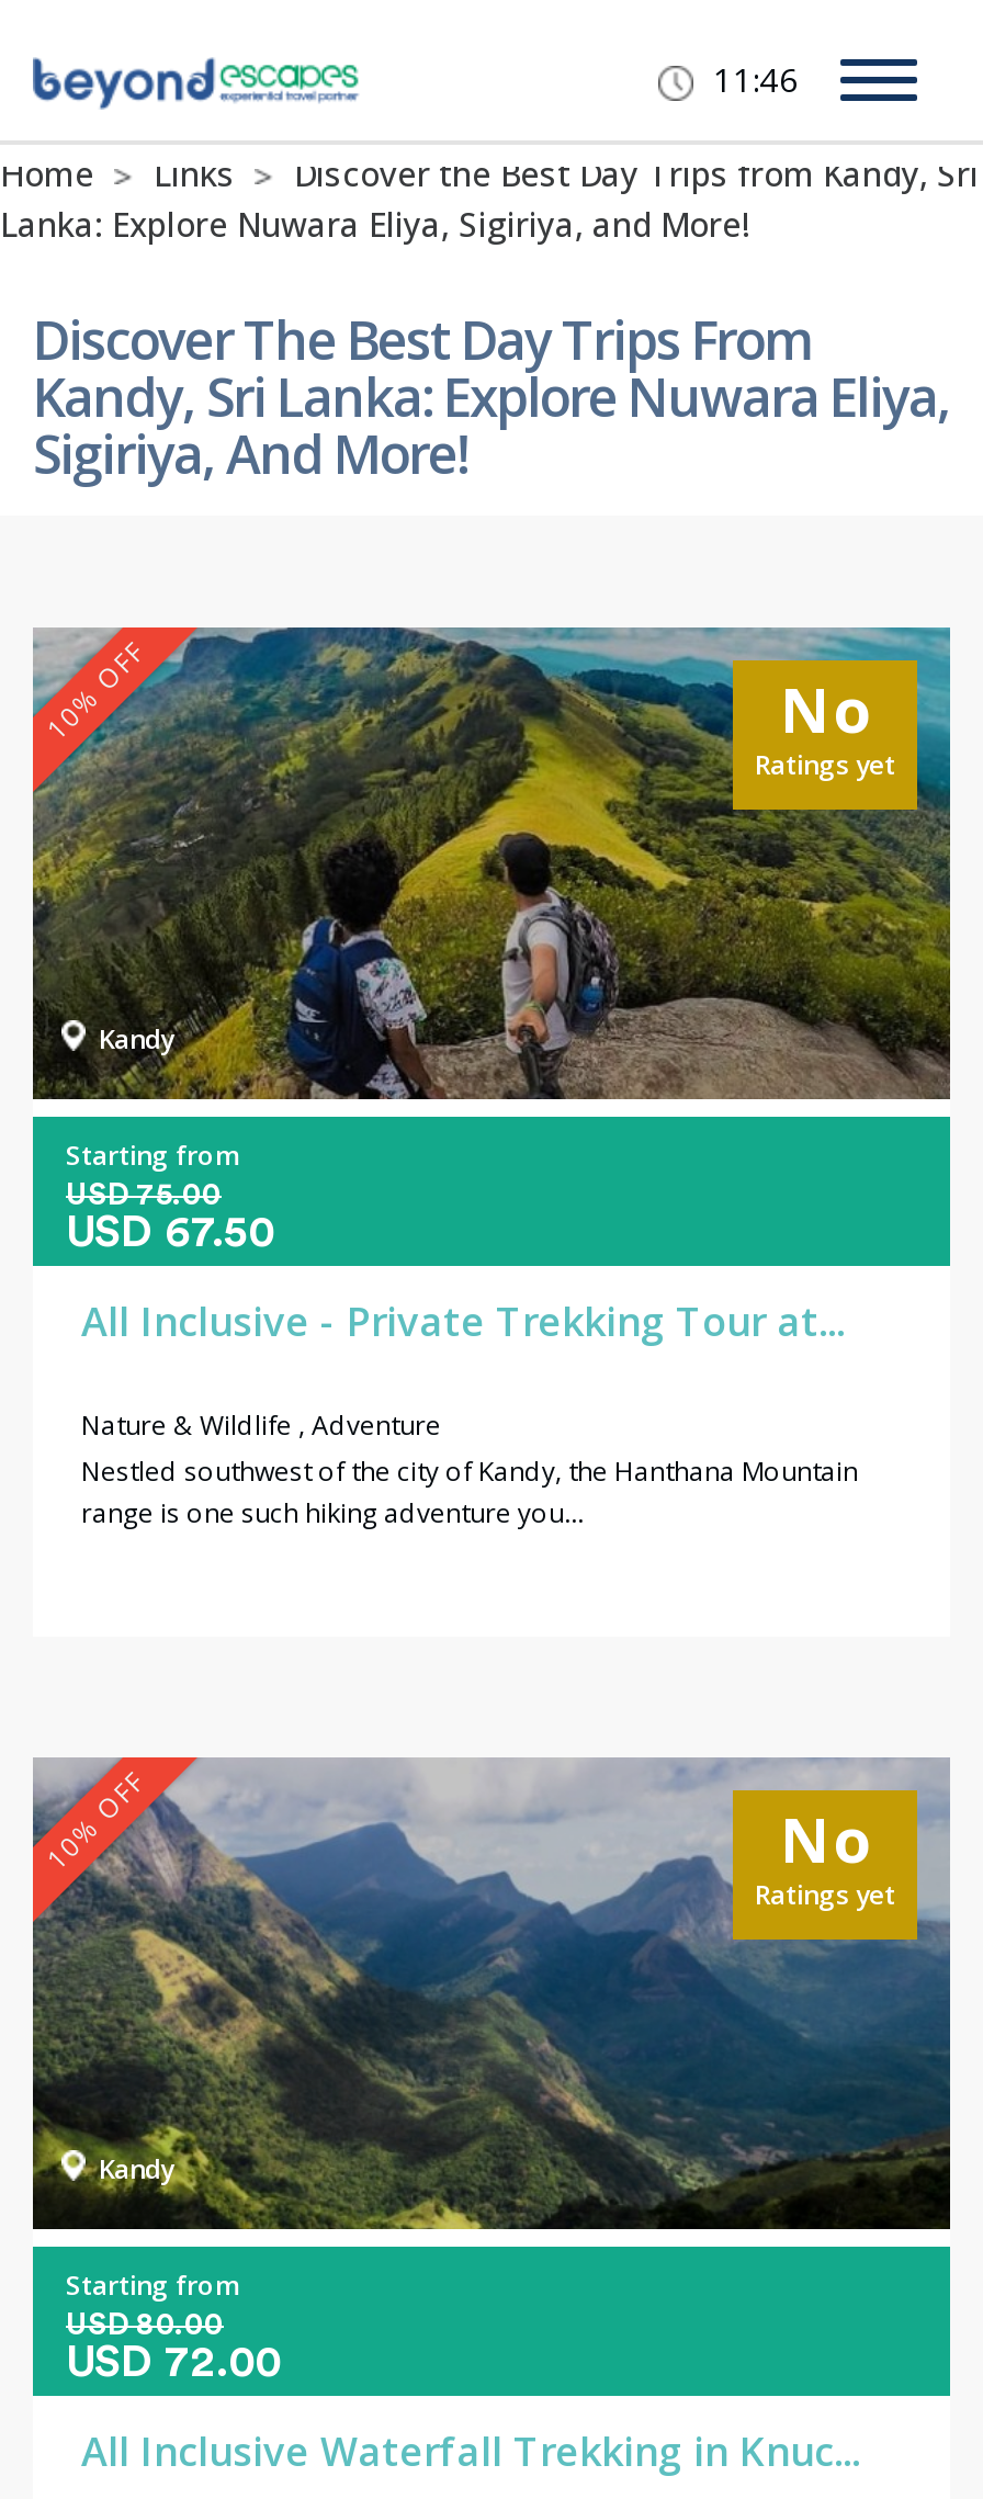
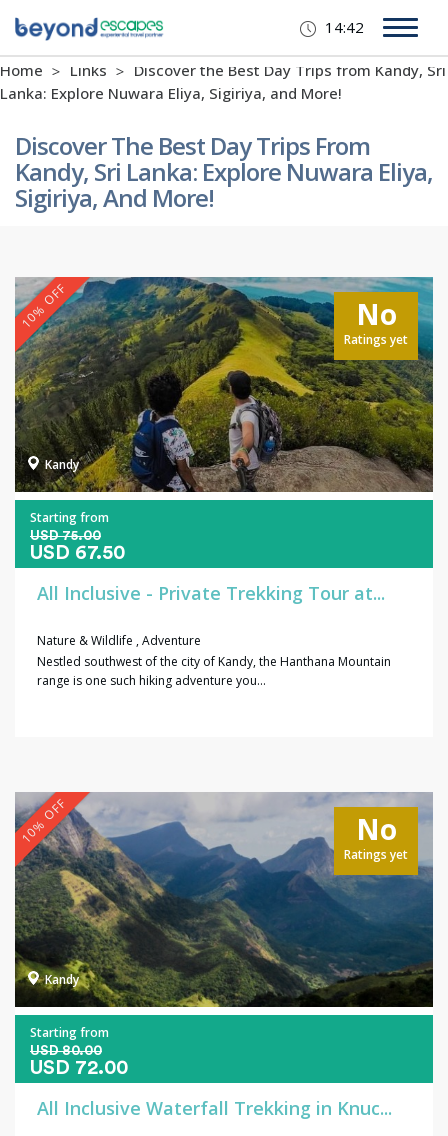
- 11:46
+ 14:42
